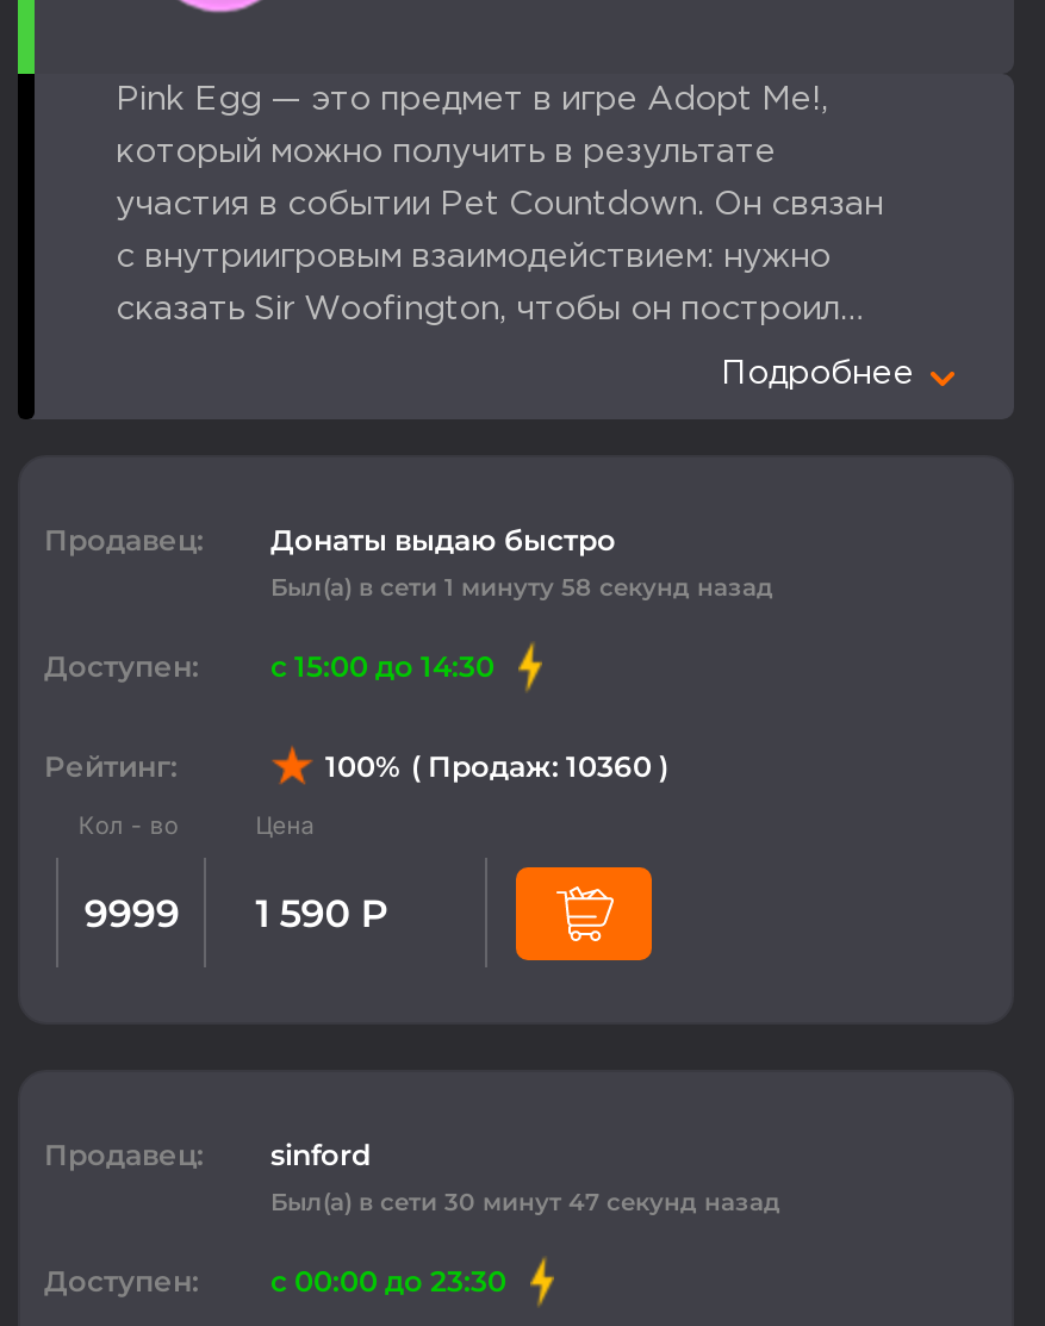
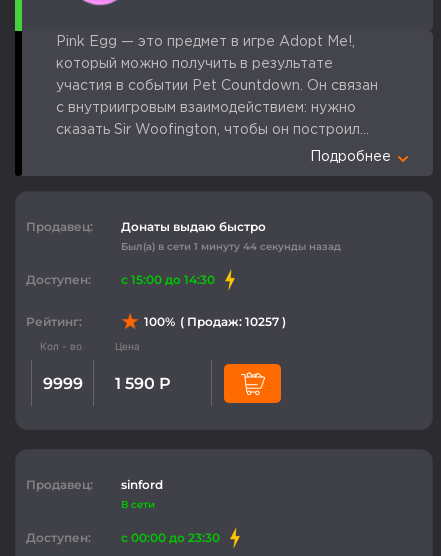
- Был(а) в сети 1 минуту 58 секунд назад
+ Был(а) в сети 1 минуту 44 секунды назад

- 100% ( Продаж: 10360 )
+ 100% ( Продаж: 10257 )

- Был(а) в сети 30 минут 47 секунд назад
+ В сети
